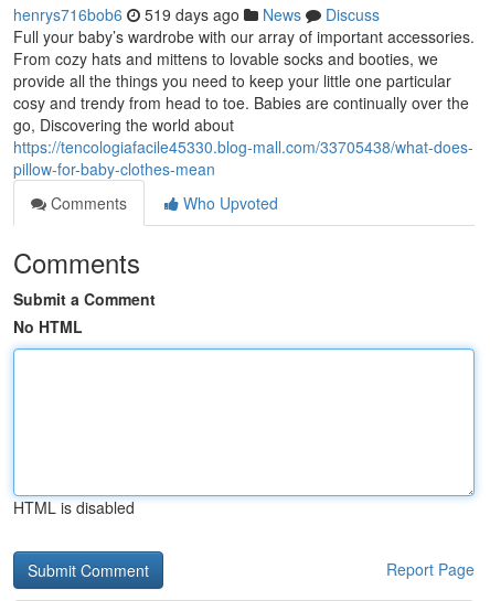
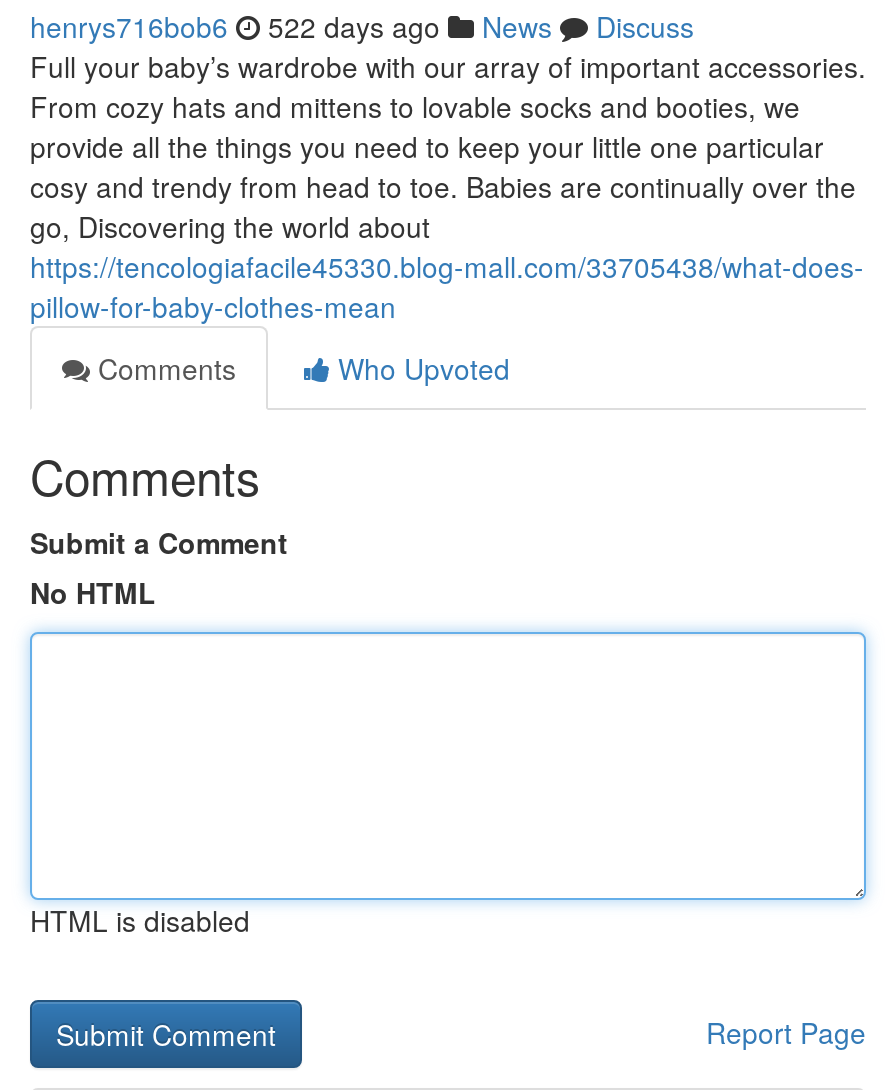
- henrys716bob6 519 days ago News Discuss
+ henrys716bob6 522 days ago News Discuss
